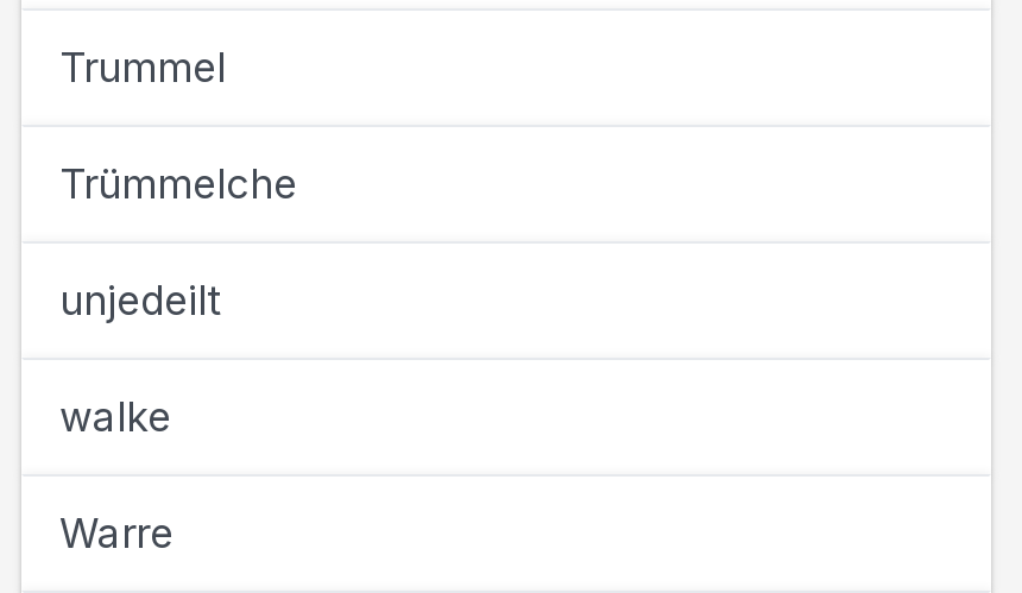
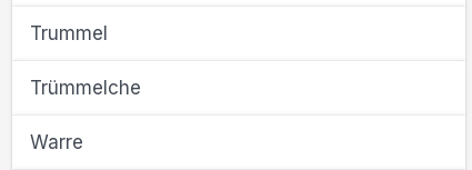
- unjedeilt
- walke
